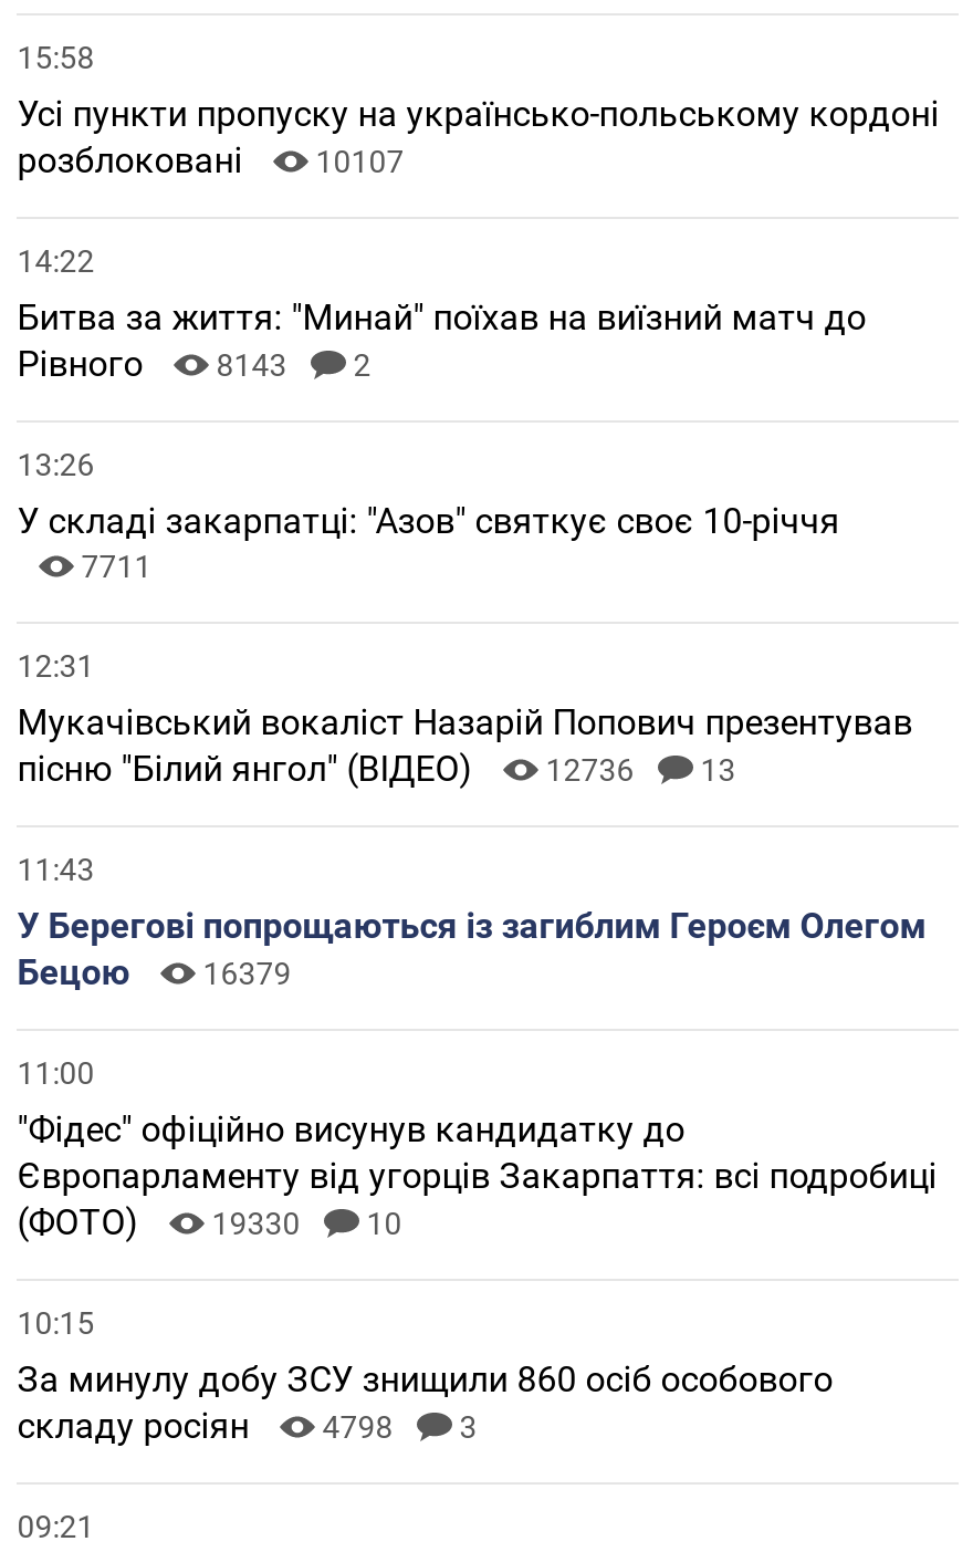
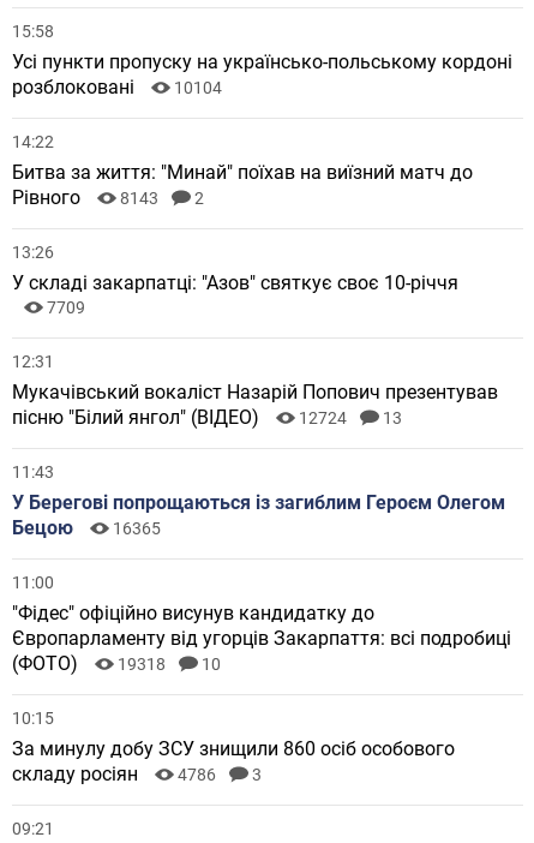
- розблоковані 10107
+ розблоковані 10104

- 7711
+ 7709

- пісню "Білий янгол" (ВІДЕО) 12736 13
+ пісню "Білий янгол" (ВІДЕО) 12724 13

- Бецою 16379
+ Бецою 16365

- (ФОТО) 19330 10
+ (ФОТО) 19318 10

- складу росіян 4798 3
+ складу росіян 4786 3
